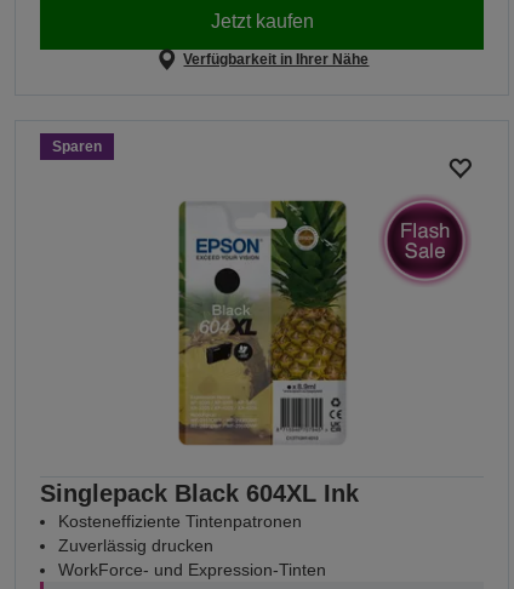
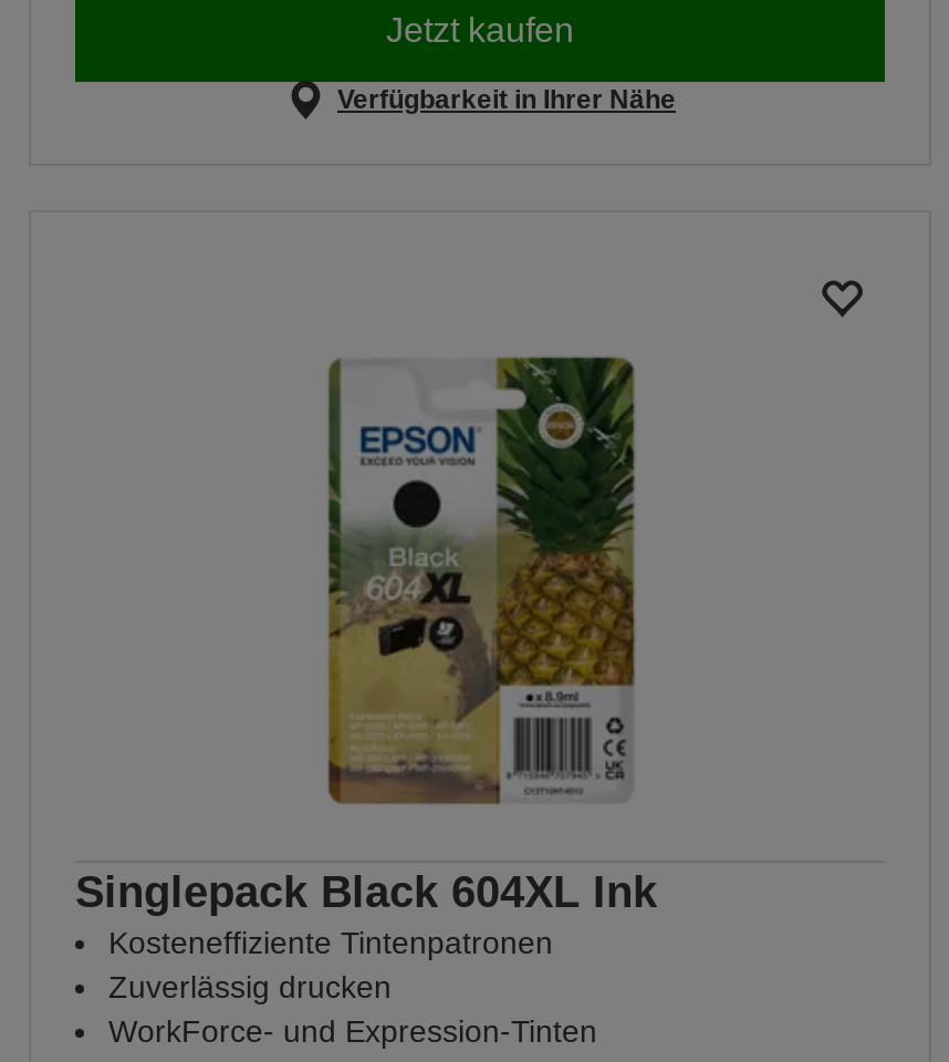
- Sparen

- [image]
